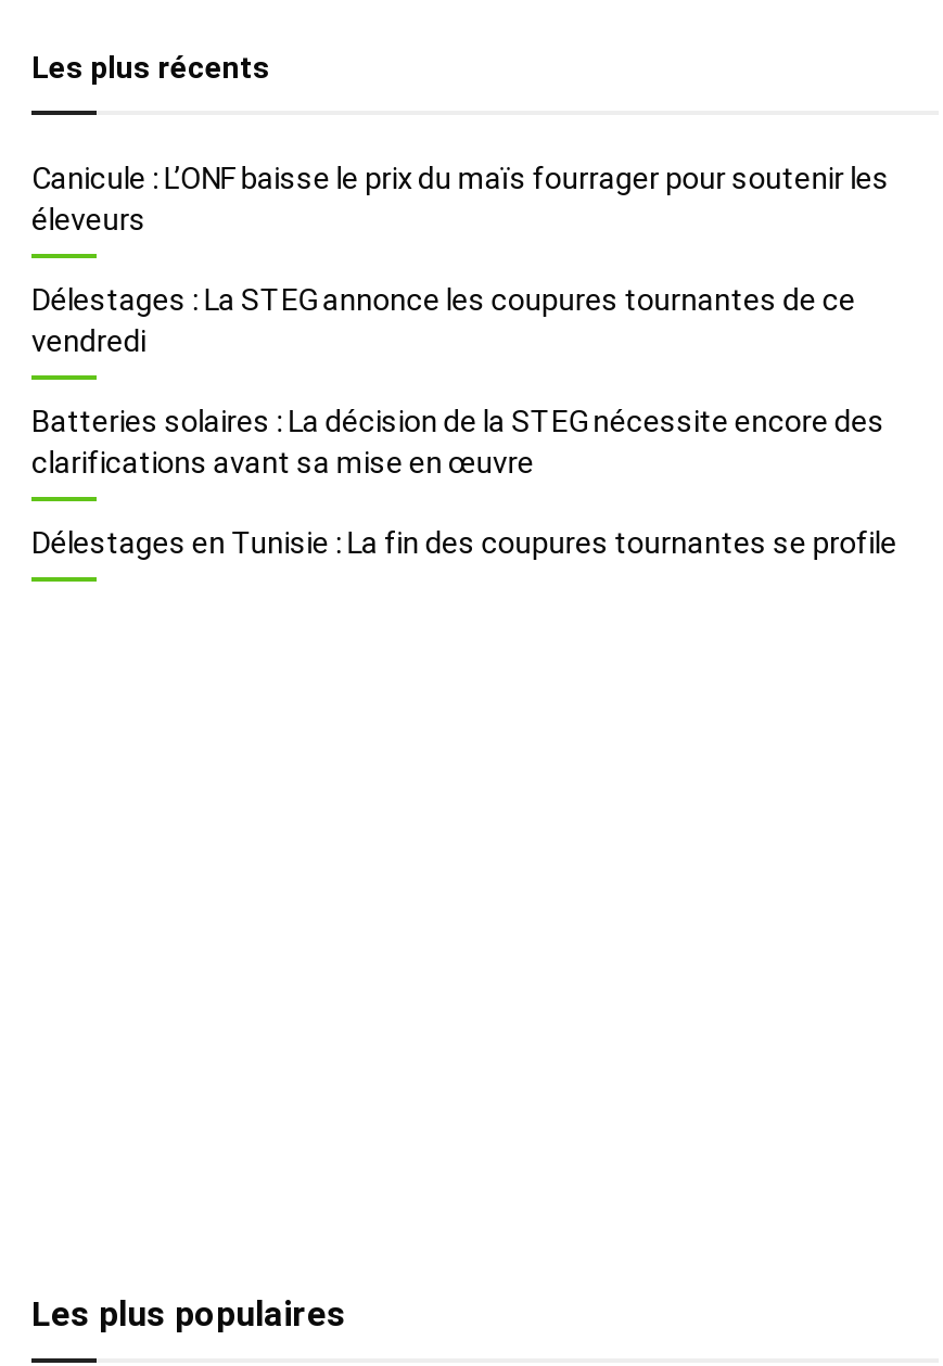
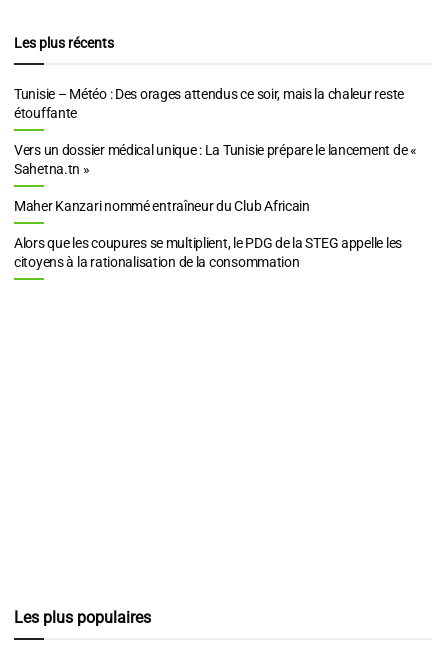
- Canicule : L’ONF baisse le prix du maïs fourrager pour soutenir les
- éleveurs
+ Tunisie – Météo : Des orages attendus ce soir, mais la chaleur reste
+ étouffante

- Délestages : La STEG annonce les coupures tournantes de ce
- vendredi
+ Vers un dossier médical unique : La Tunisie prépare le lancement de «
+ Sahetna.tn »

- Batteries solaires : La décision de la STEG nécessite encore des
- clarifications avant sa mise en œuvre
+ Maher Kanzari nommé entraîneur du Club Africain

- Délestages en Tunisie : La fin des coupures tournantes se profile
+ Alors que les coupures se multiplient, le PDG de la STEG appelle les
+ citoyens à la rationalisation de la consommation
